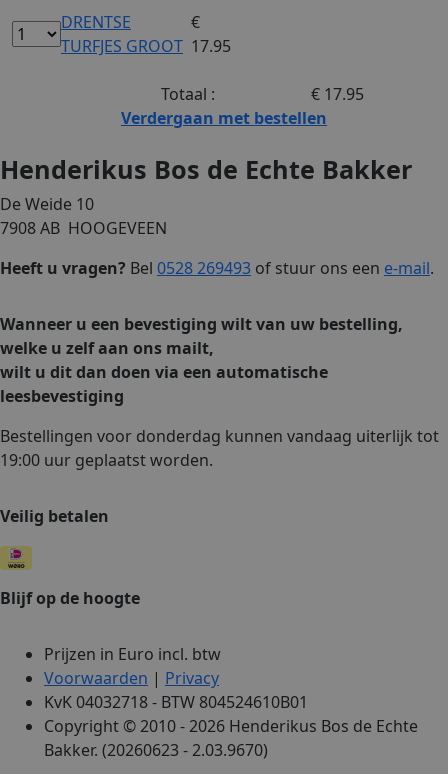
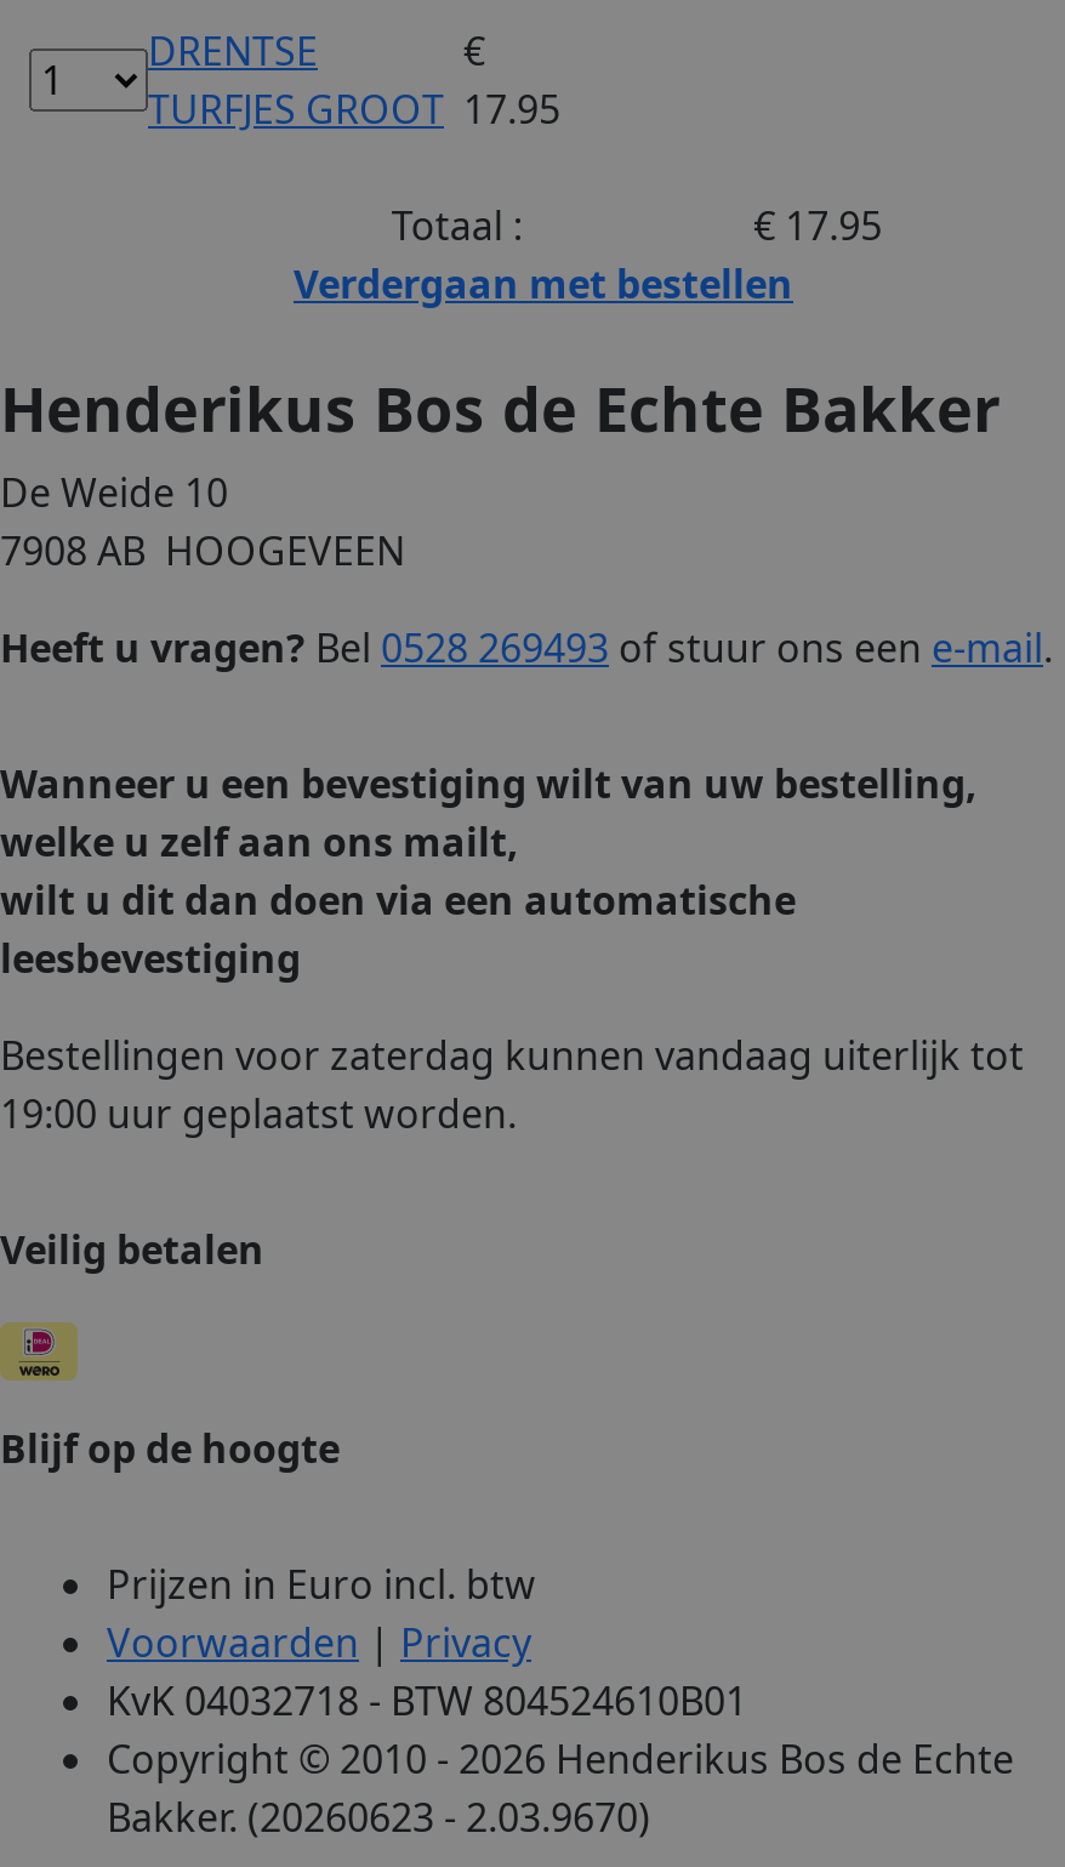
- Bestellingen voor donderdag kunnen vandaag uiterlijk tot
+ Bestellingen voor zaterdag kunnen vandaag uiterlijk tot
